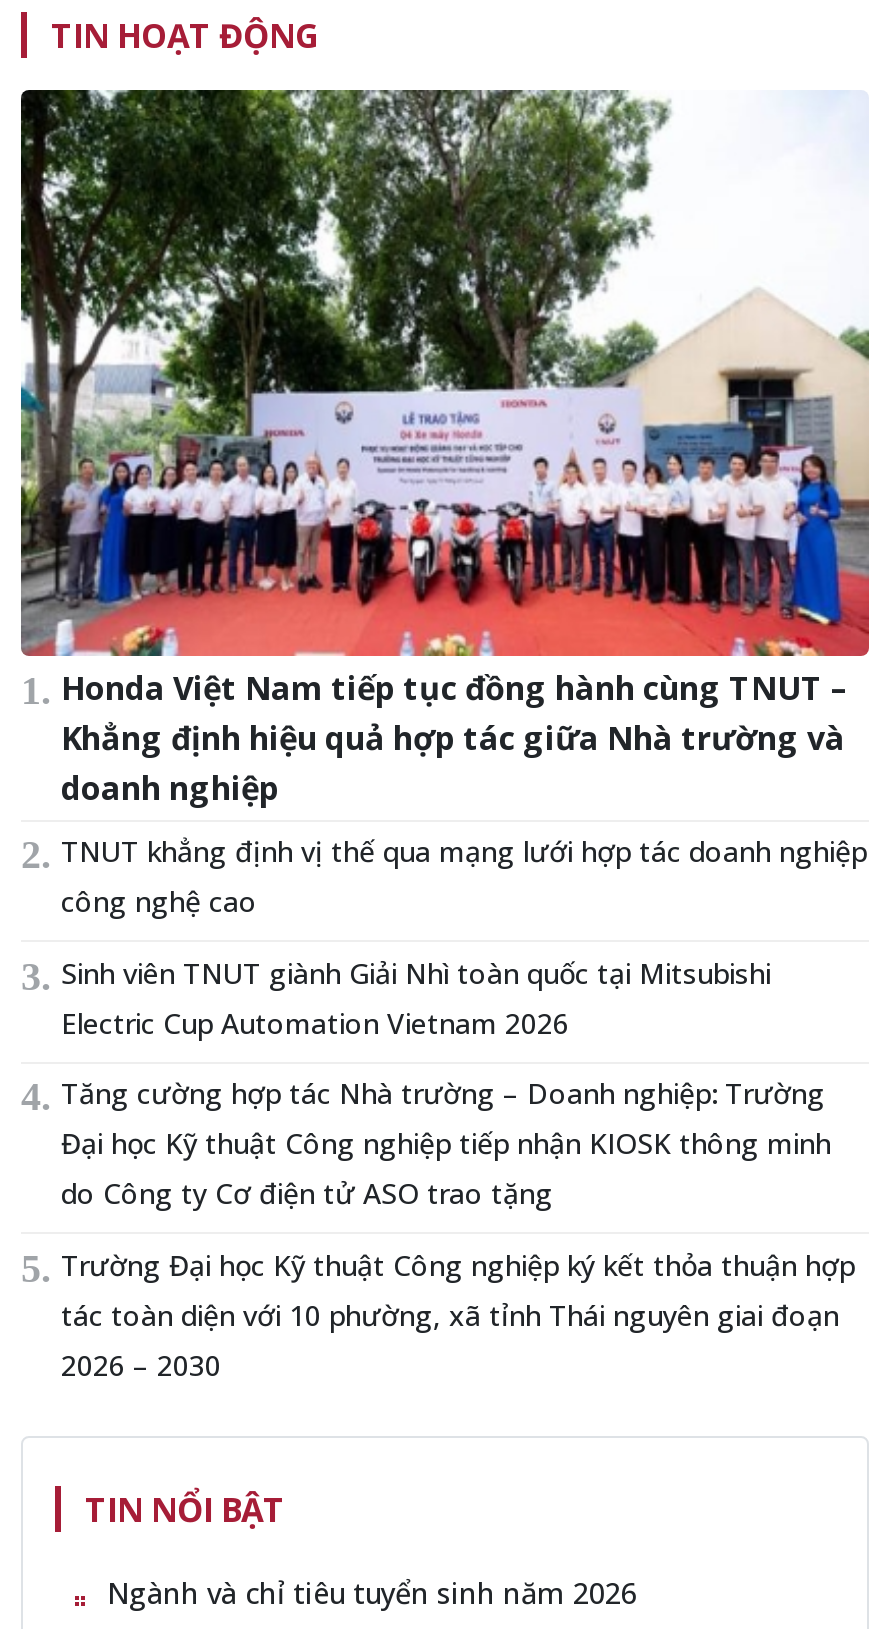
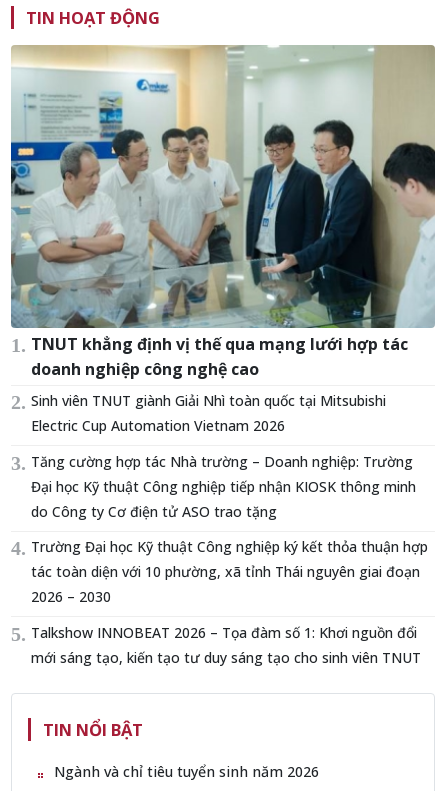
- [image]
- Honda Việt Nam tiếp tục đồng hành cùng TNUT –
- Khẳng định hiệu quả hợp tác giữa Nhà trường và
- doanh nghiệp
- TNUT khẳng định vị thế qua mạng lưới hợp tác doanh nghiệp
- công nghệ cao
+ [image]
+ TNUT khẳng định vị thế qua mạng lưới hợp tác
+ doanh nghiệp công nghệ cao

moved up: Sinh viên TNUT giành Giải Nhì toàn quốc tại Mitsubishi | Electric Cup Automation Vietnam 2026 | Tăng cường hợp tác Nhà trường – Doanh nghiệp: Trường | Đại học Kỹ thuật Công nghiệp tiếp nhận KIOSK thông minh | do Công ty Cơ điện tử ASO trao tặng | Trường Đại học Kỹ thuật Công nghiệp ký kết thỏa thuận hợp | tác toàn diện với 10 phường, xã tỉnh Thái nguyên giai đoạn | 2026 – 2030

+ Talkshow INNOBEAT 2026 – Tọa đàm số 1: Khơi nguồn đổi
+ mới sáng tạo, kiến tạo tư duy sáng tạo cho sinh viên TNUT
